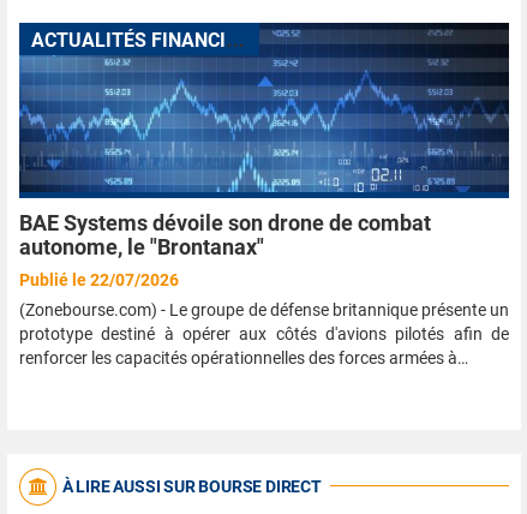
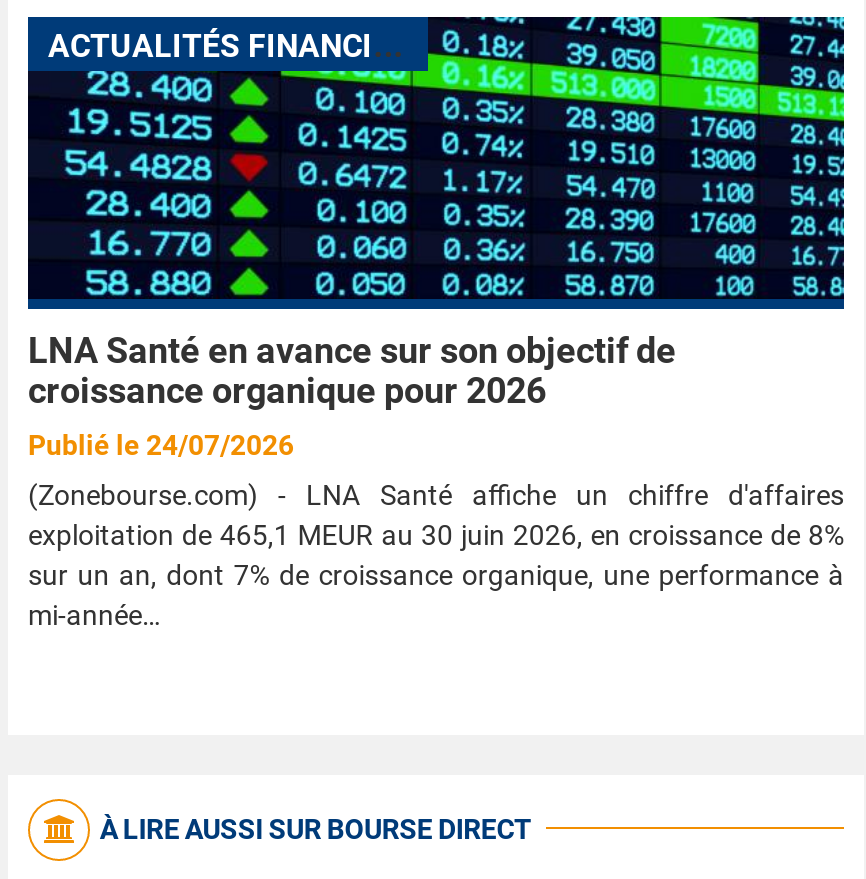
- [image]
- BAE Systems dévoile son drone de combat
- autonome, le "Brontanax"
- Publié le 22/07/2026
+ [image]
+ LNA Santé en avance sur son objectif de
+ croissance organique pour 2026
+ Publié le 24/07/2026

- (Zonebourse.com) - Le groupe de défense britannique présente un
- prototype destiné à opérer aux côtés d'avions pilotés afin de
- renforcer les capacités opérationnelles des forces armées à…
+ (Zonebourse.com) - LNA Santé affiche un chiffre d'affaires
+ exploitation de 465,1 MEUR au 30 juin 2026, en croissance de 8%
+ sur un an, dont 7% de croissance organique, une performance à
+ mi-année…
